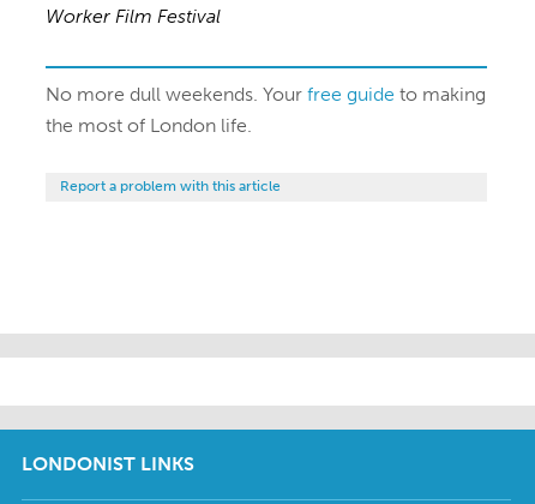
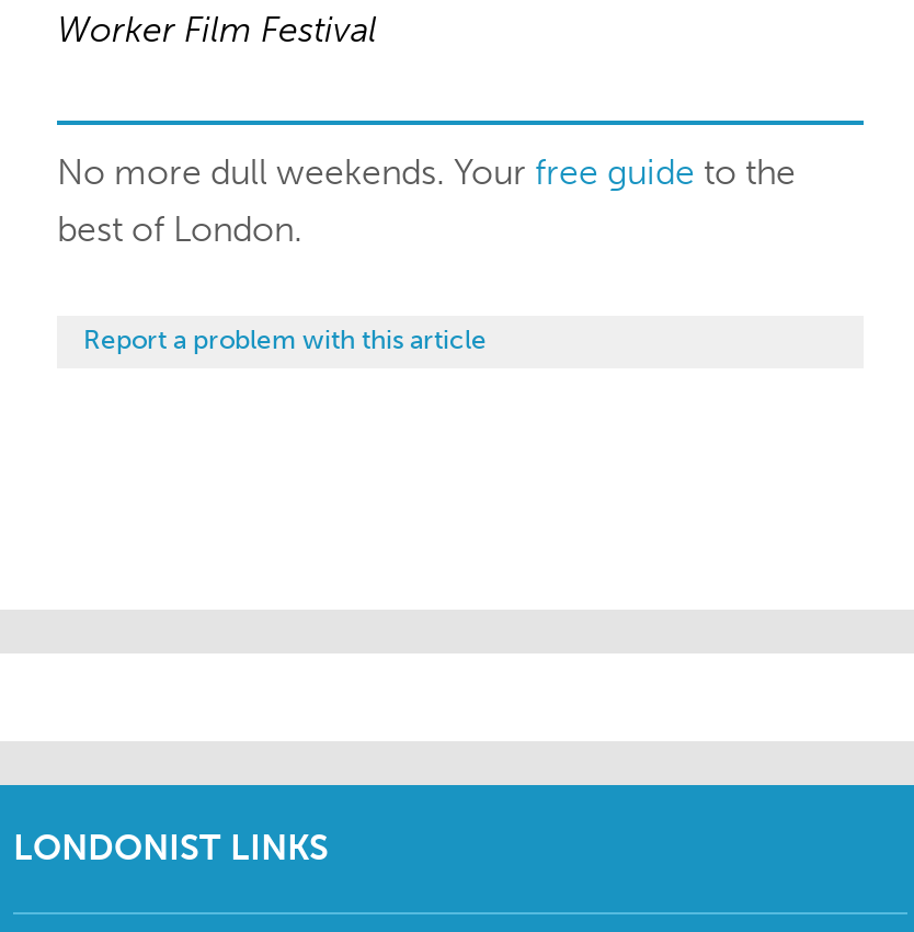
- No more dull weekends. Your free guide to making
- the most of London life.
+ No more dull weekends. Your free guide to the
+ best of London.
